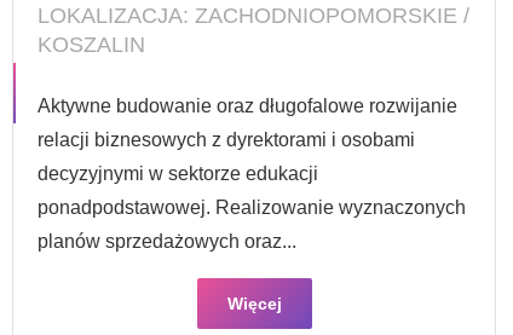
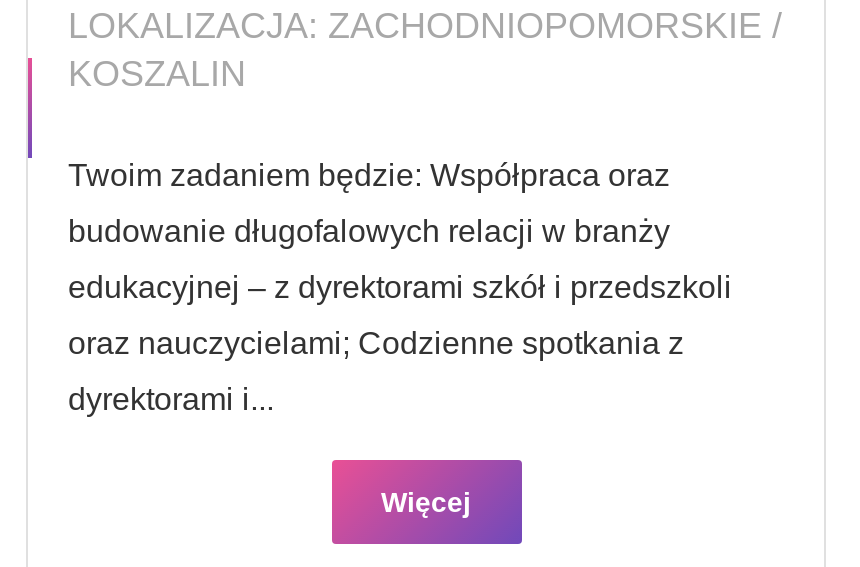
- Aktywne budowanie oraz długofalowe rozwijanie
+ Twoim zadaniem będzie: Współpraca oraz

- relacji biznesowych z dyrektorami i osobami
+ budowanie długofalowych relacji w branży

- decyzyjnymi w sektorze edukacji
+ edukacyjnej – z dyrektorami szkół i przedszkoli

- ponadpodstawowej. Realizowanie wyznaczonych
+ oraz nauczycielami; Codzienne spotkania z

- planów sprzedażowych oraz...
+ dyrektorami i...
